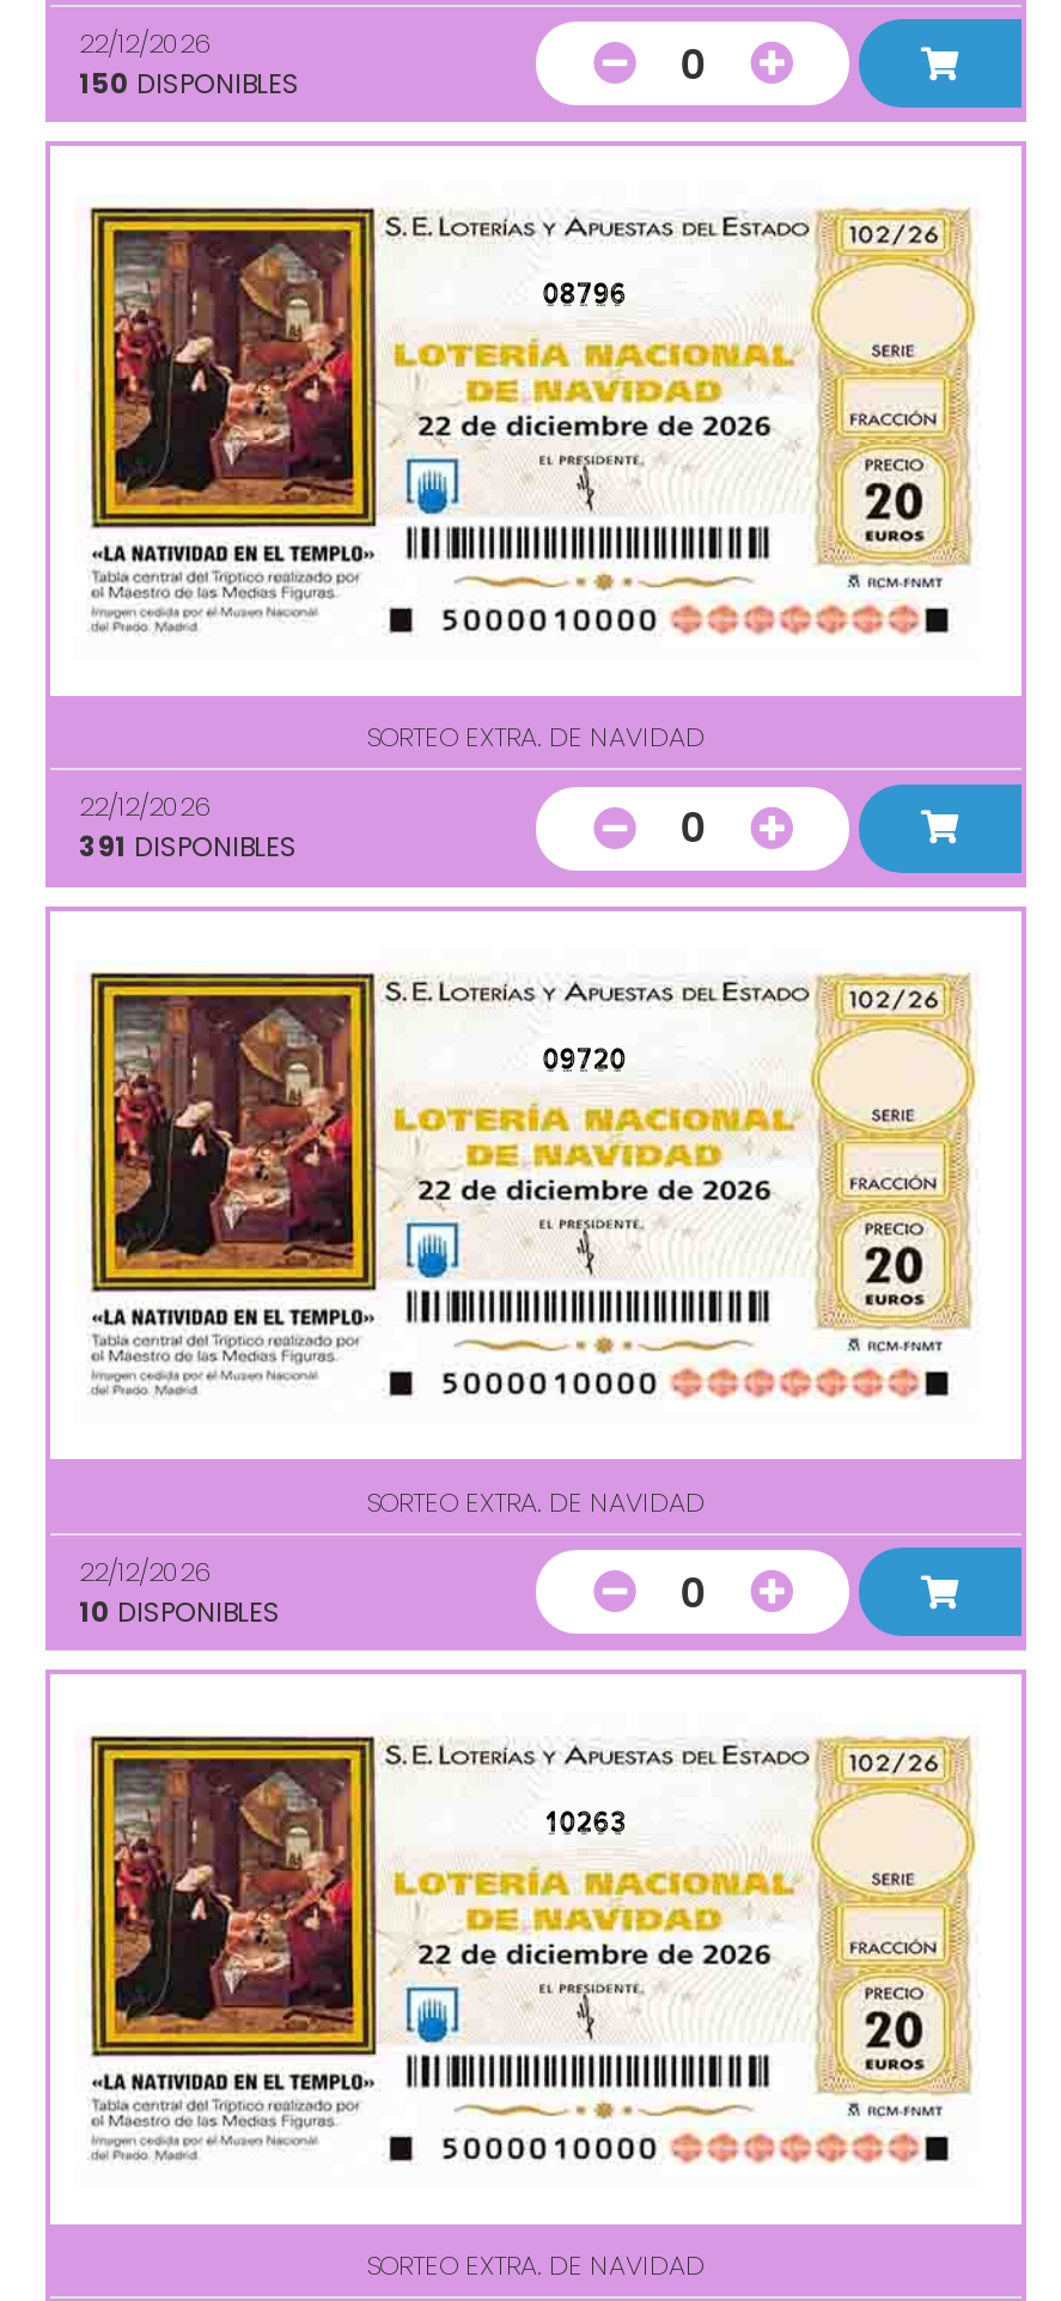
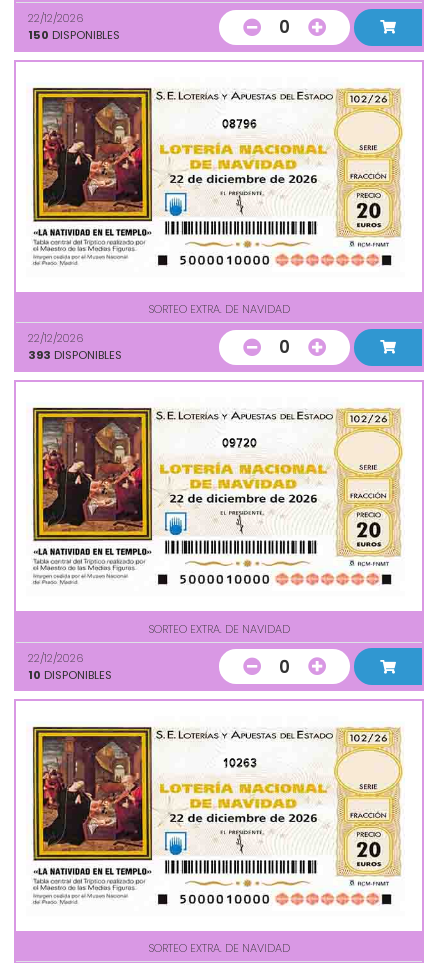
- 391 DISPONIBLES
+ 393 DISPONIBLES
